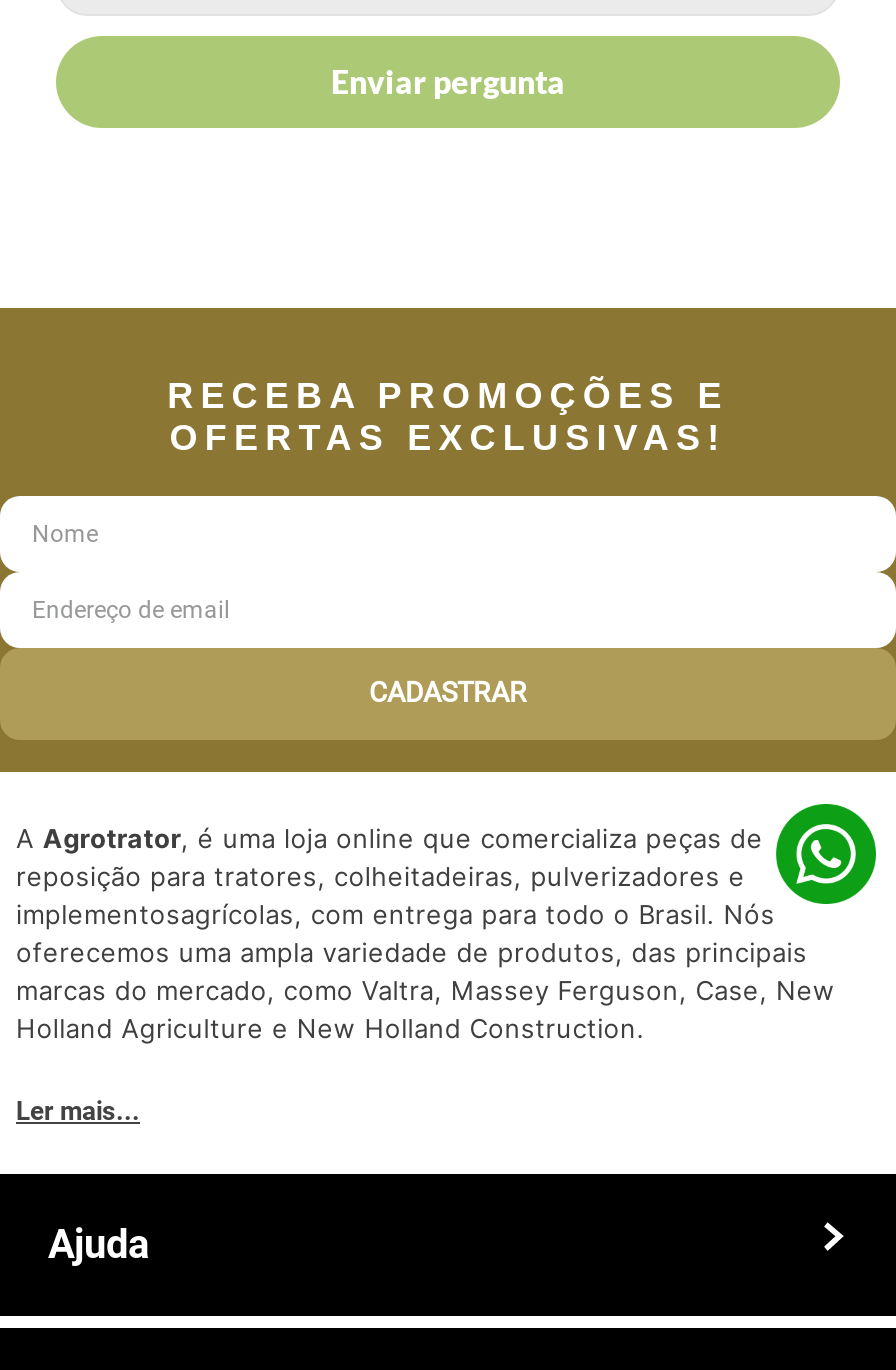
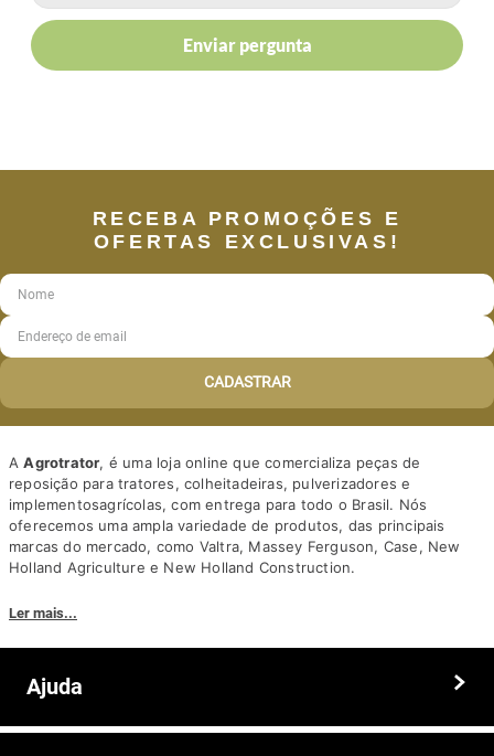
- [image]
